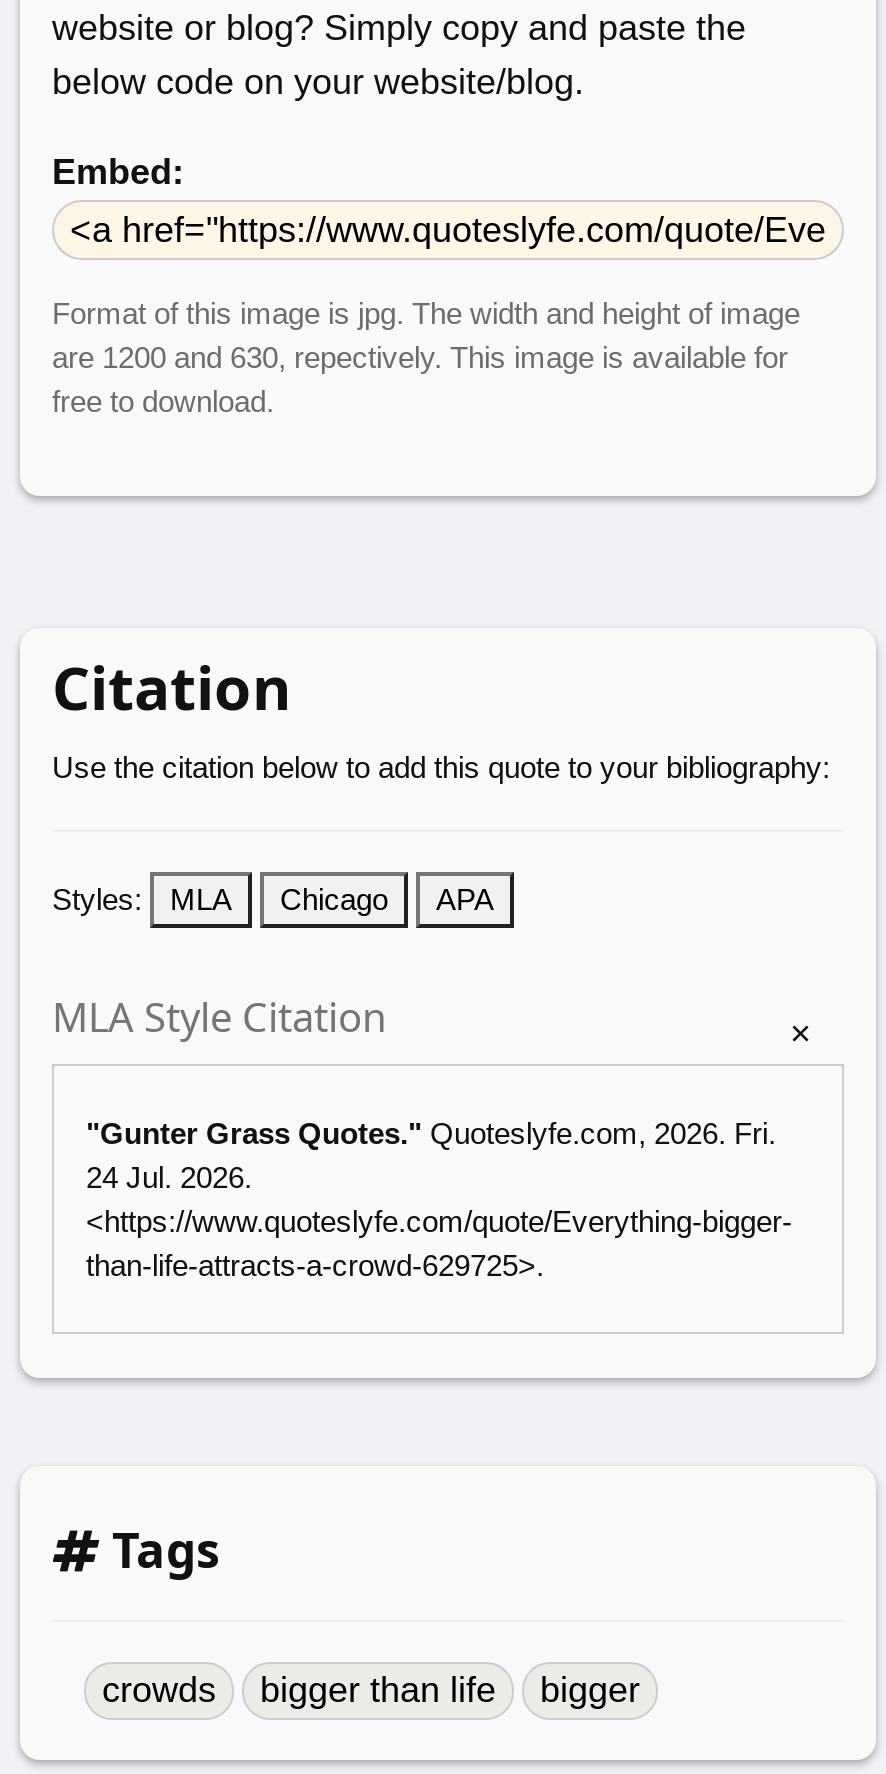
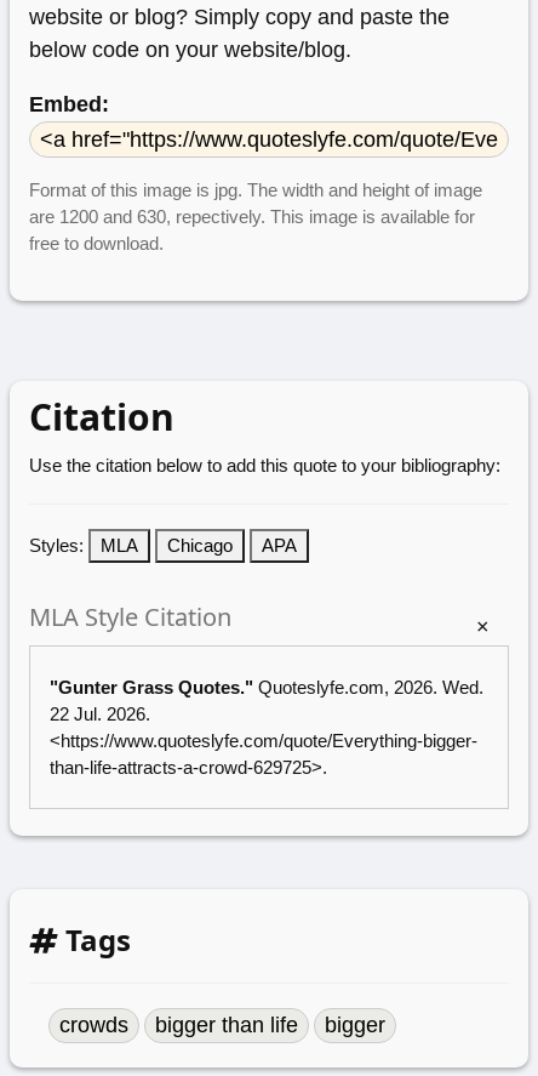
- "Gunter Grass Quotes." Quoteslyfe.com, 2026. Fri.
+ "Gunter Grass Quotes." Quoteslyfe.com, 2026. Wed.

- 24 Jul. 2026.
+ 22 Jul. 2026.
